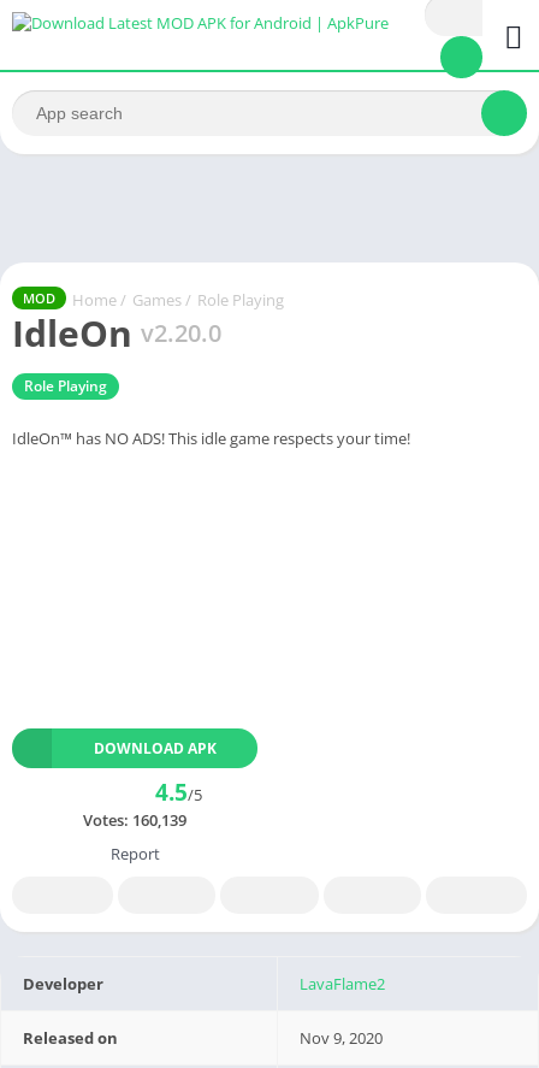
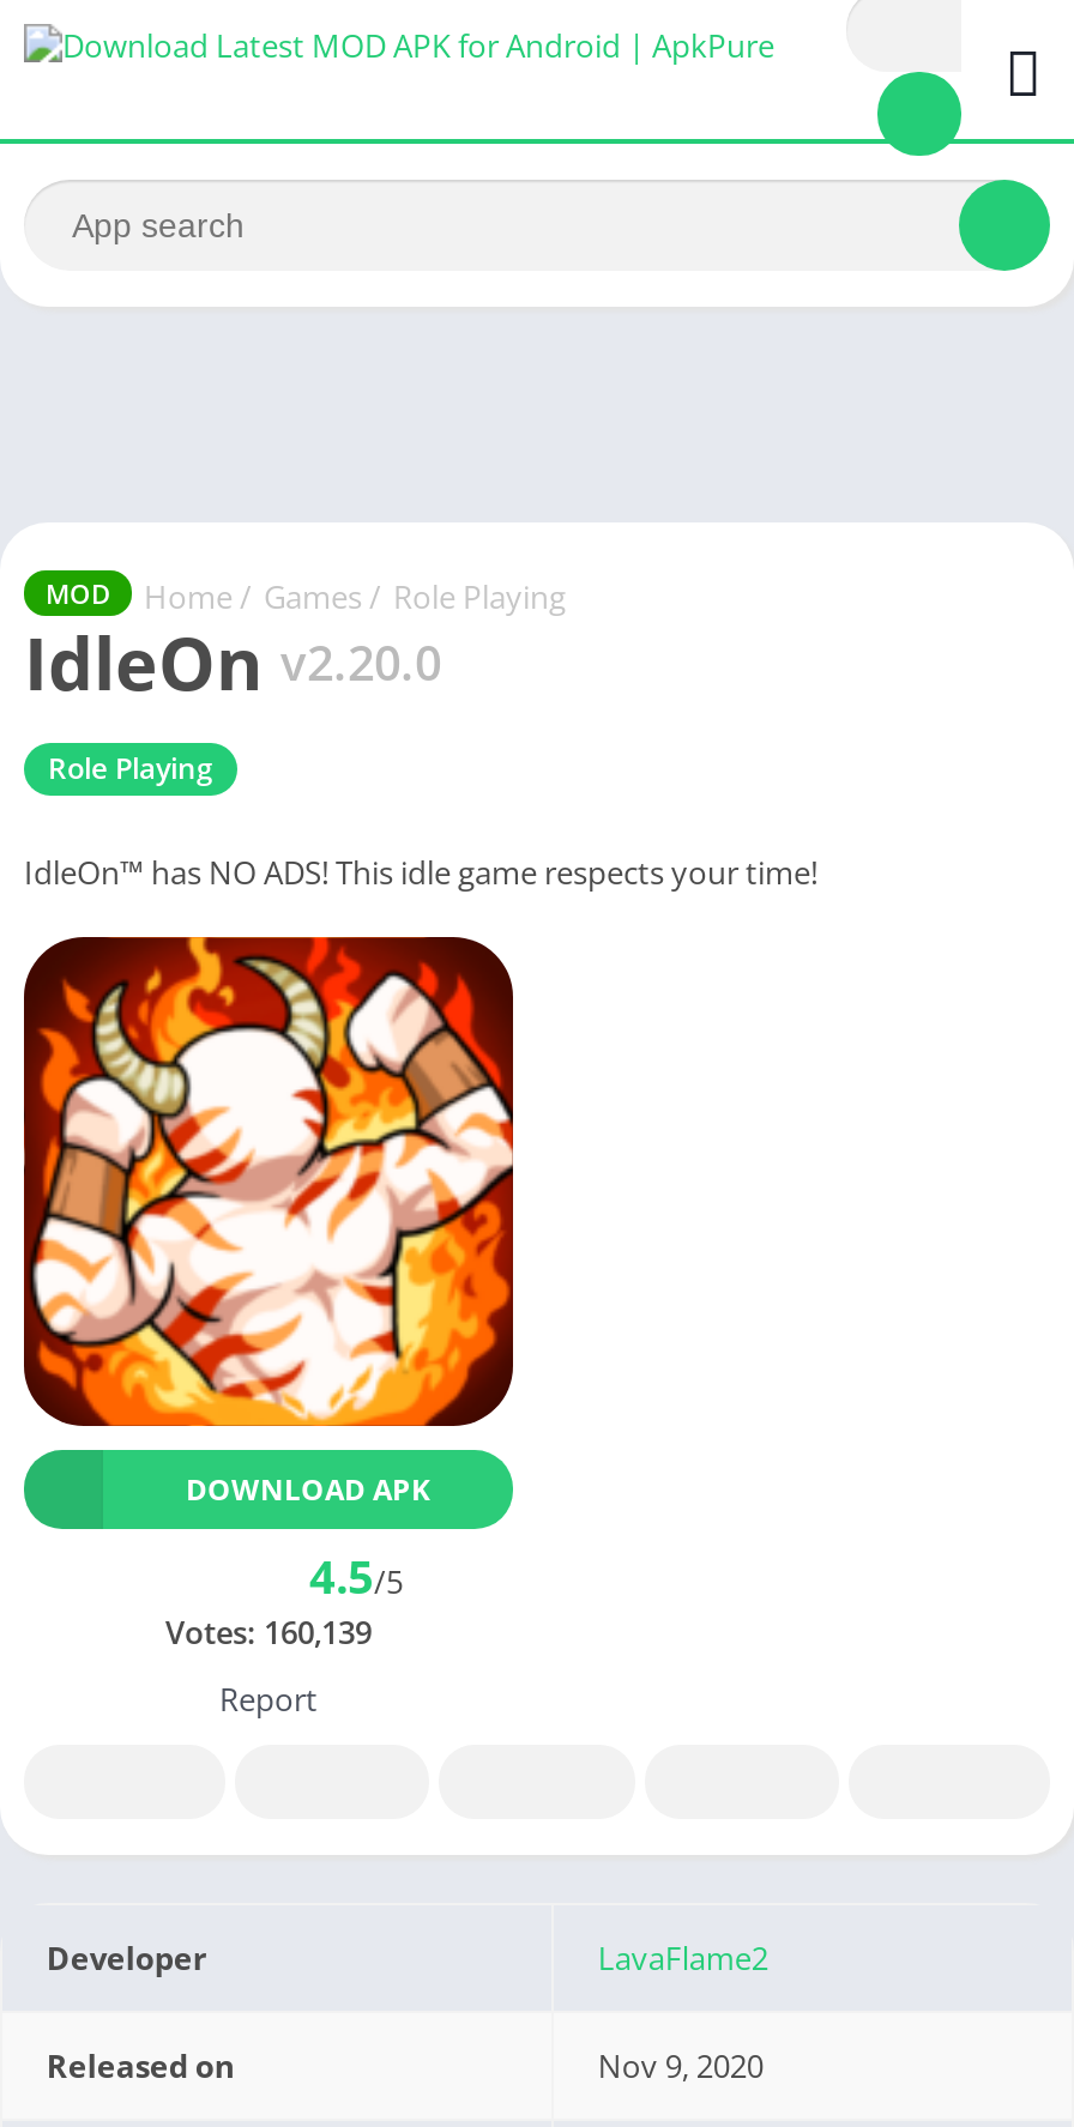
+ [image]
